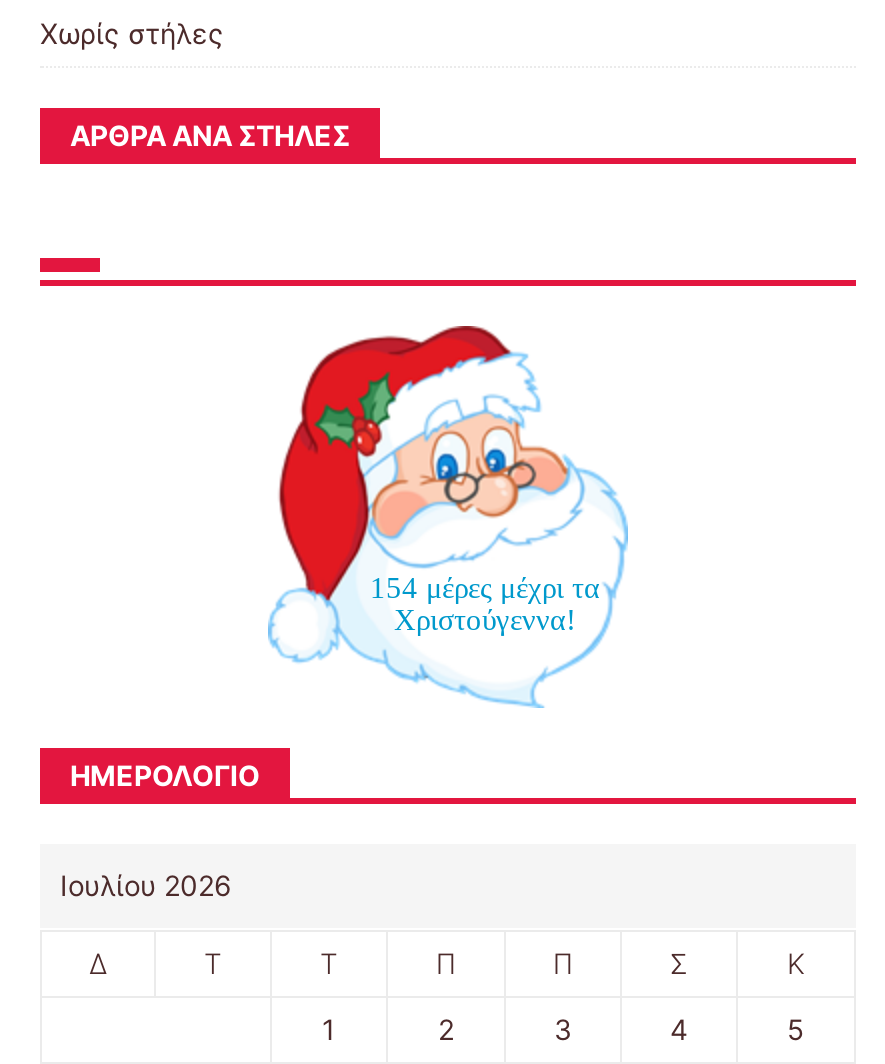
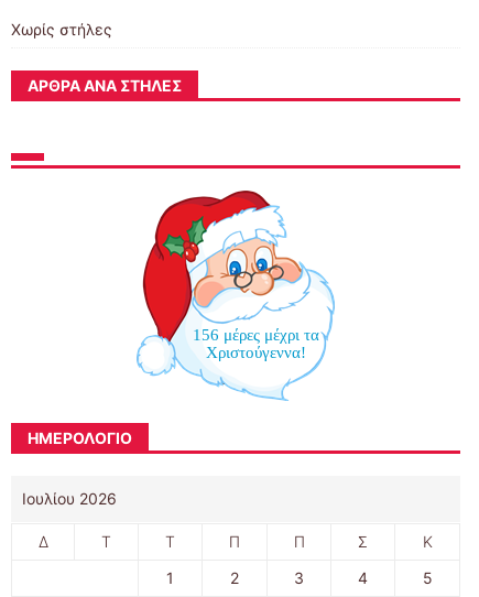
- 154 μέρες μέχρι τα
+ 156 μέρες μέχρι τα
